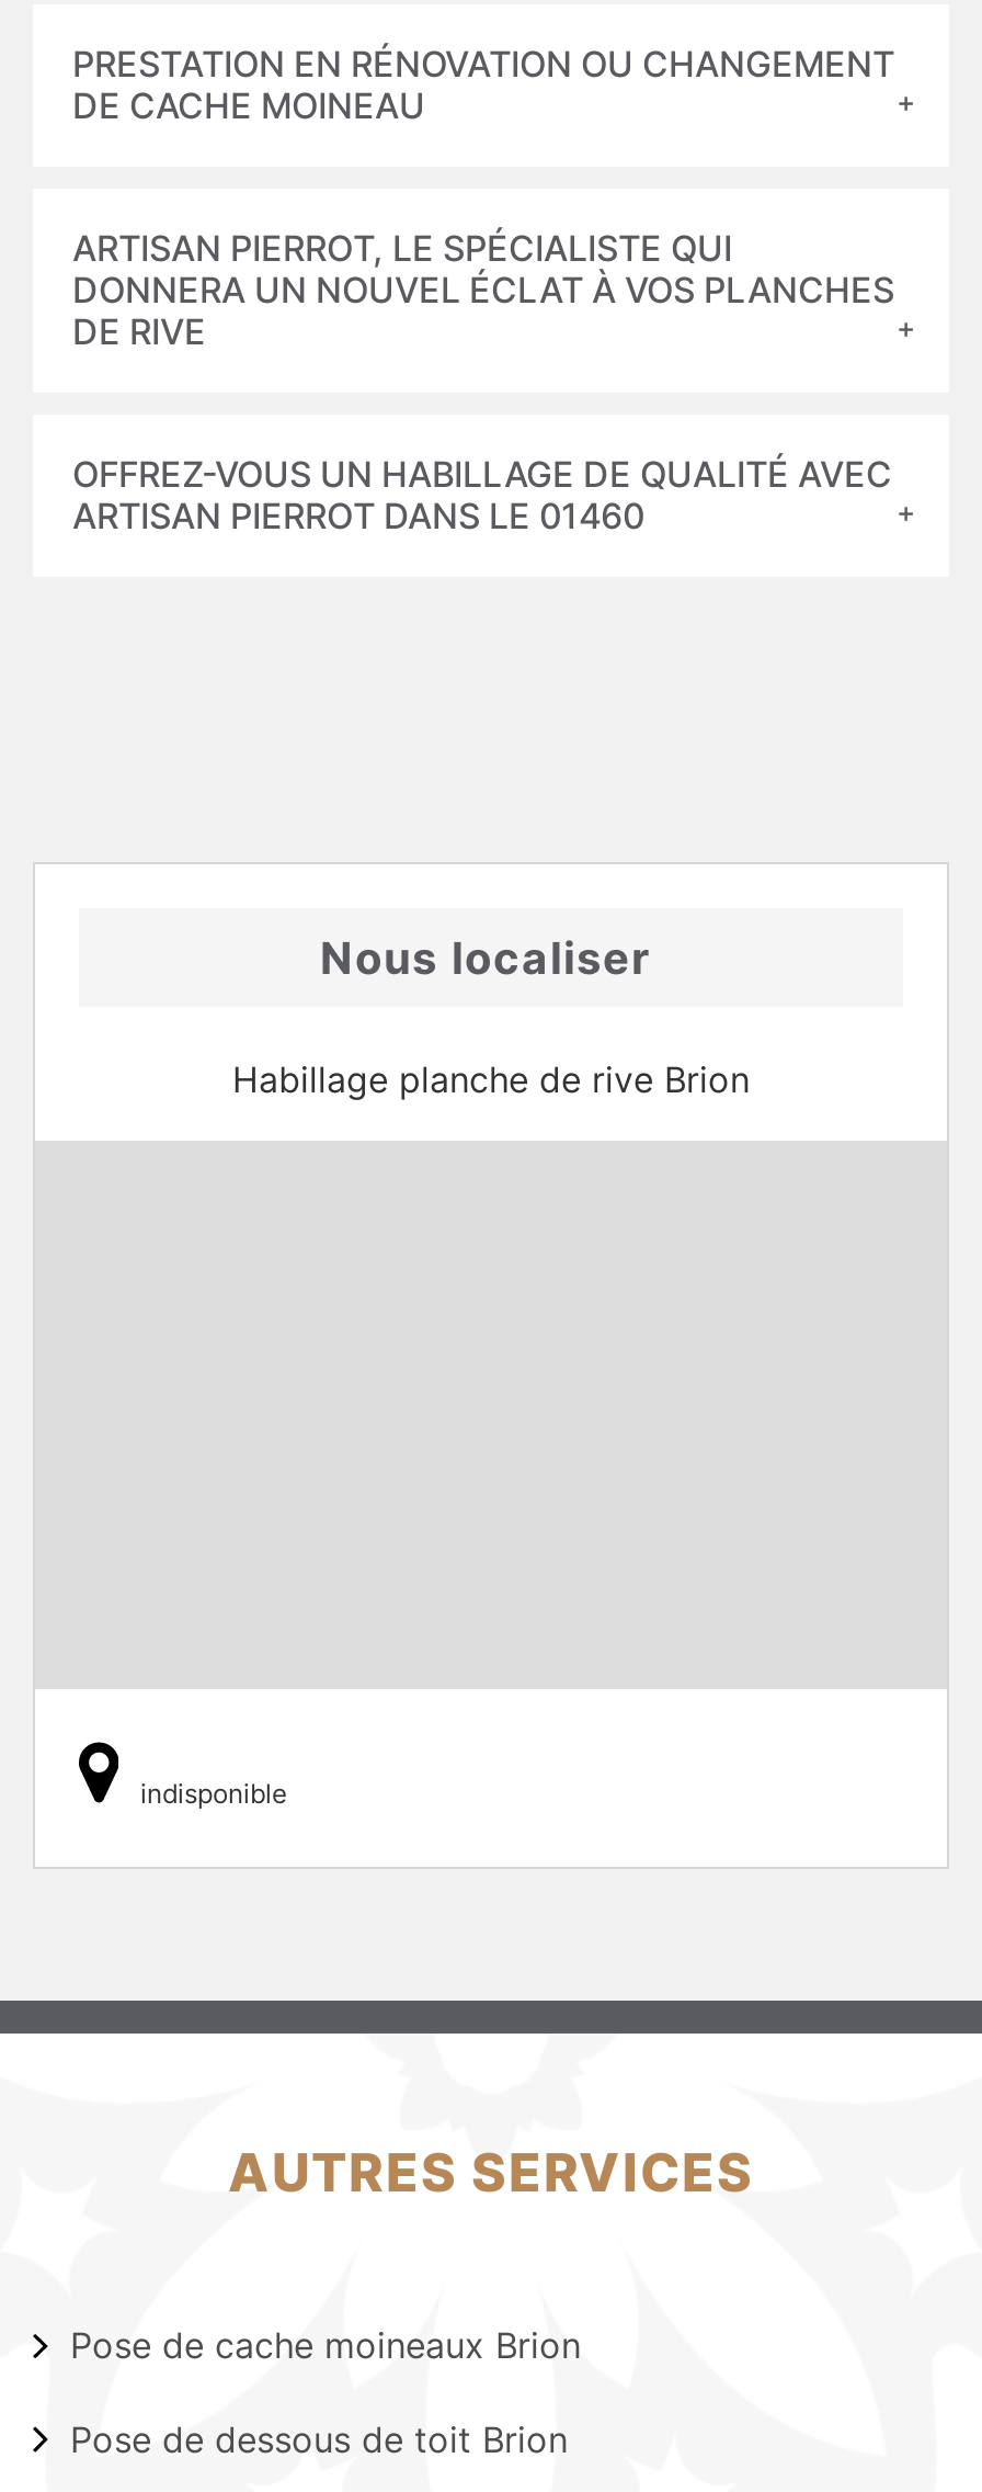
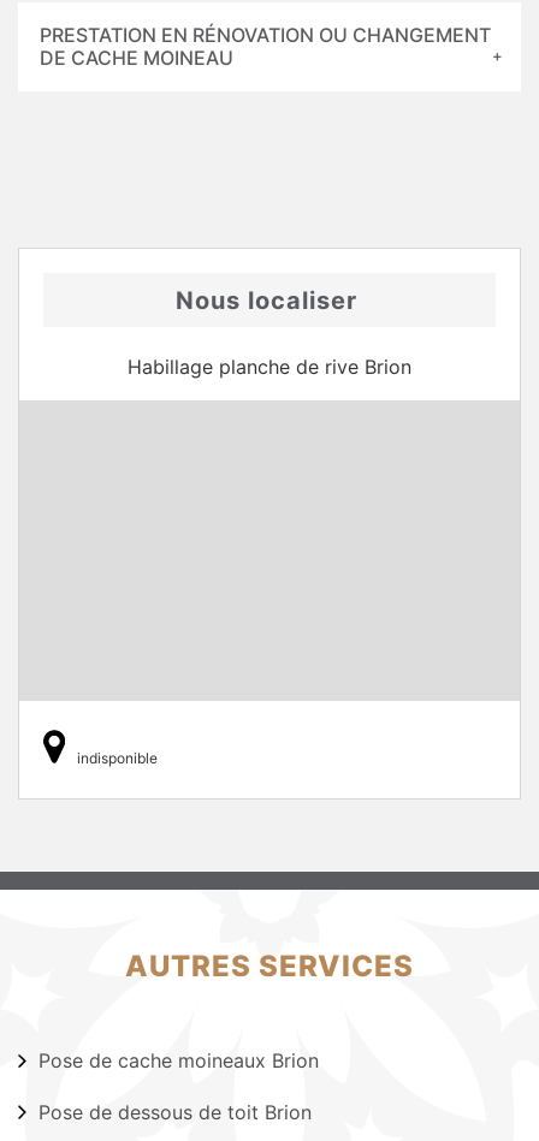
- ARTISAN PIERROT, LE SPÉCIALISTE QUI
- DONNERA UN NOUVEL ÉCLAT À VOS PLANCHES
- DE RIVE
- OFFREZ-VOUS UN HABILLAGE DE QUALITÉ AVEC
- ARTISAN PIERROT DANS LE 01460
